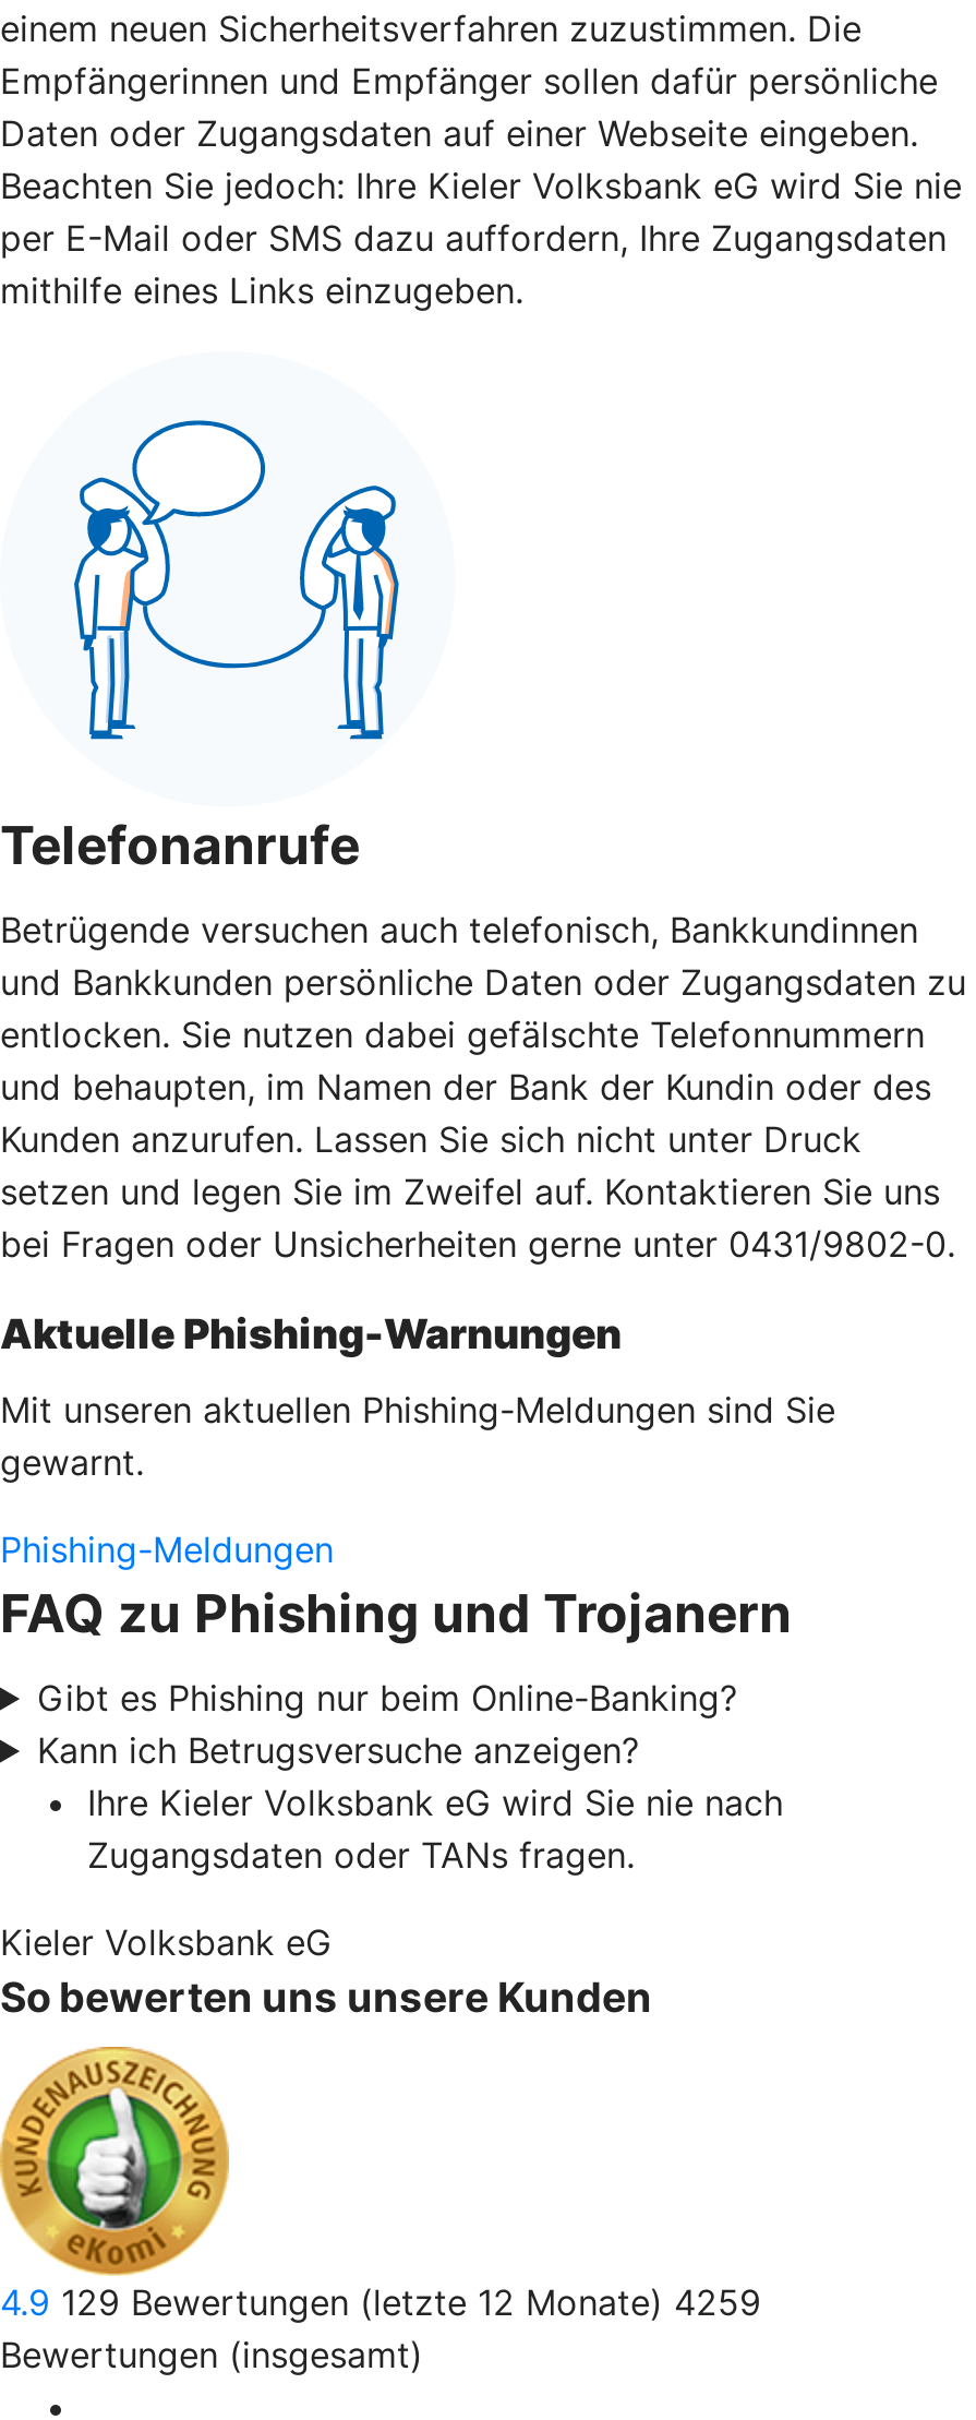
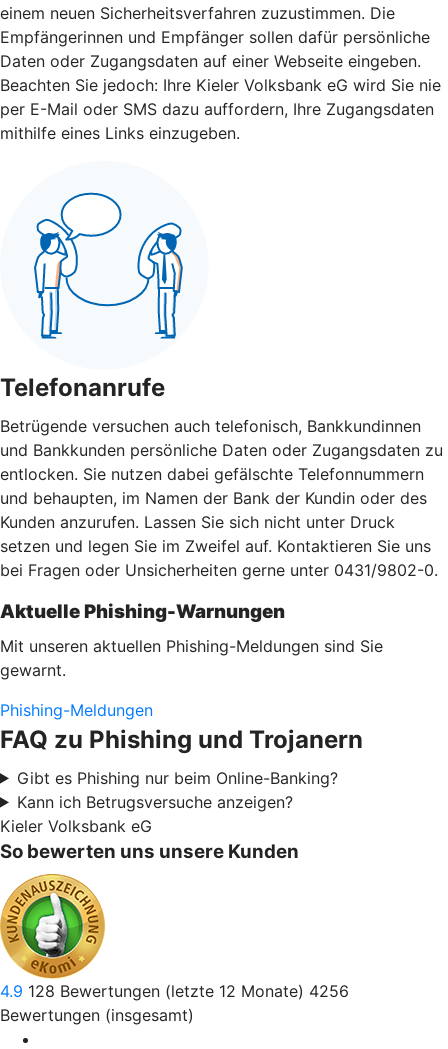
- Ihre Kieler Volksbank eG wird Sie nie nach
- Zugangsdaten oder TANs fragen.

- 4.9 129 Bewertungen (letzte 12 Monate) 4259
+ 4.9 128 Bewertungen (letzte 12 Monate) 4256
